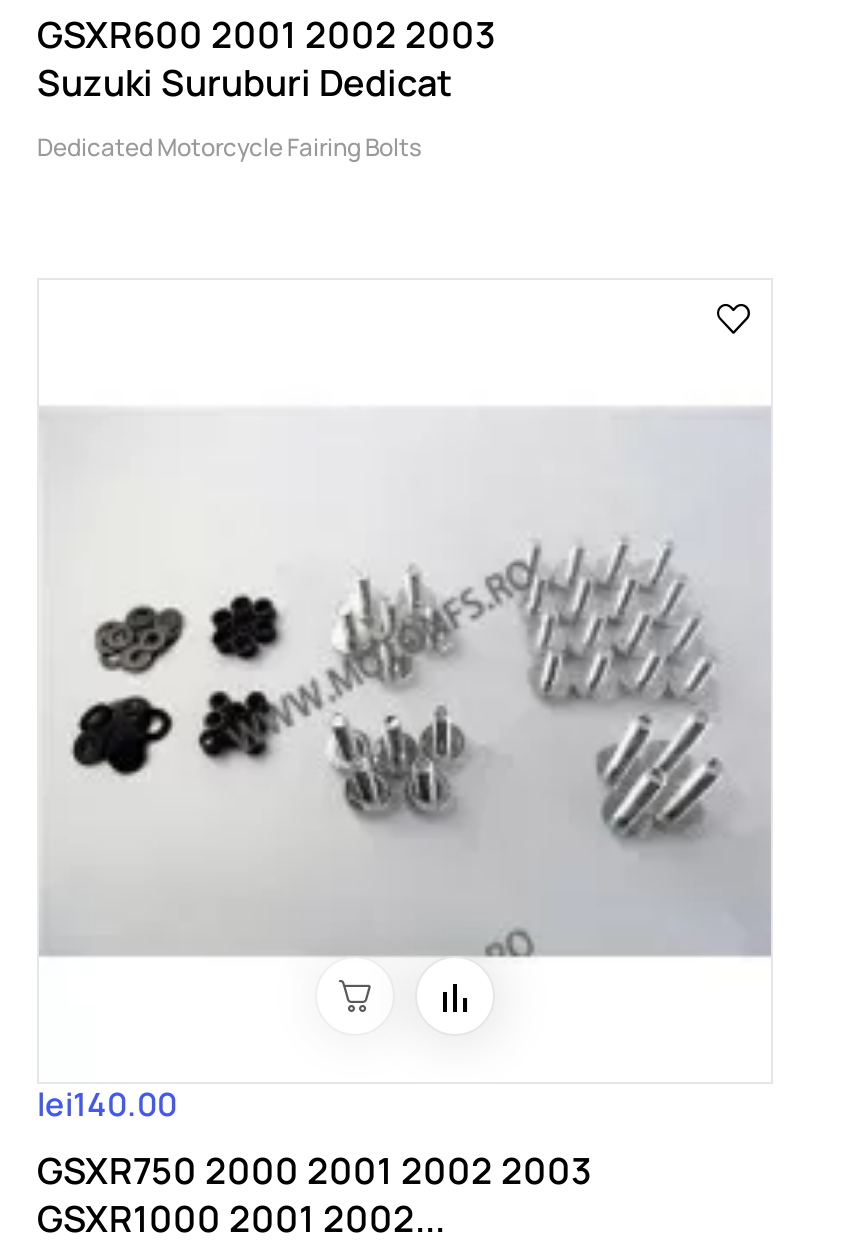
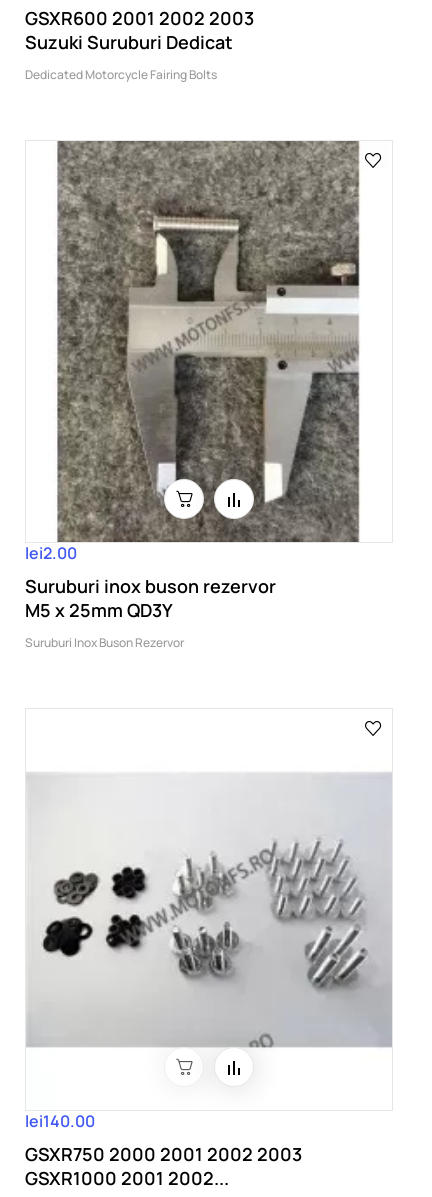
+ [image]
+ lei2.00
+ Suruburi inox buson rezervor
+ M5 x 25mm QD3Y
+ Suruburi Inox Buson Rezervor
